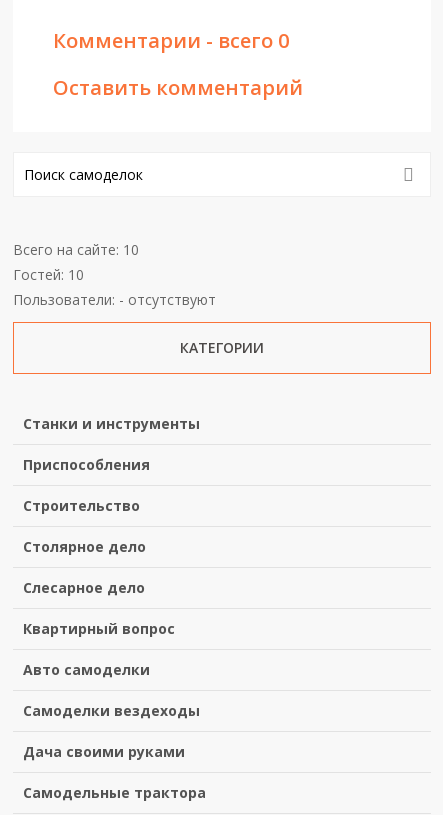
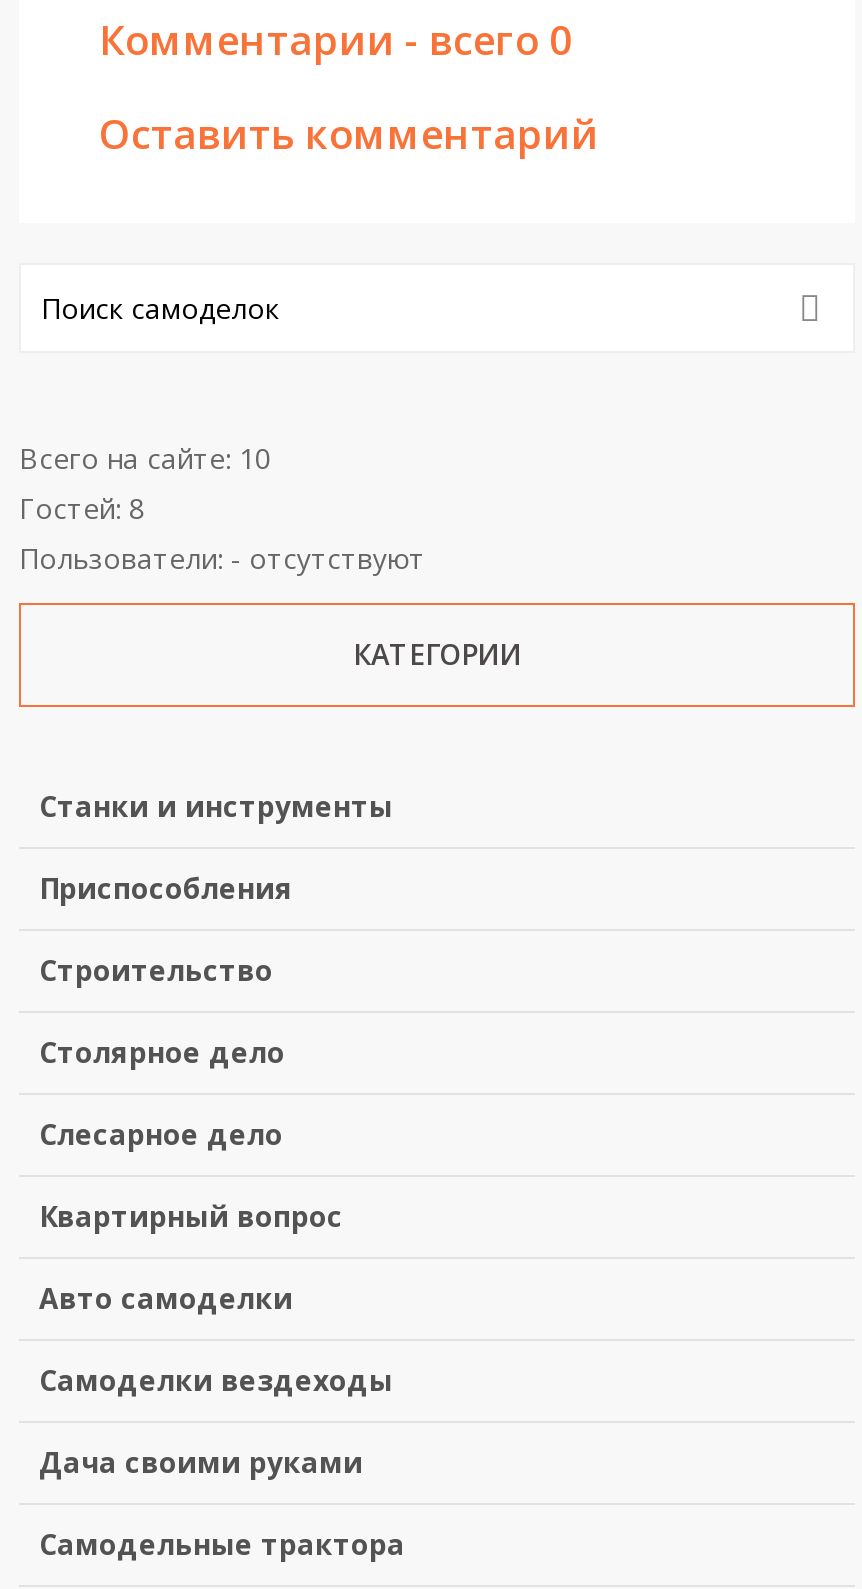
- Гостей: 10
+ Гостей: 8
